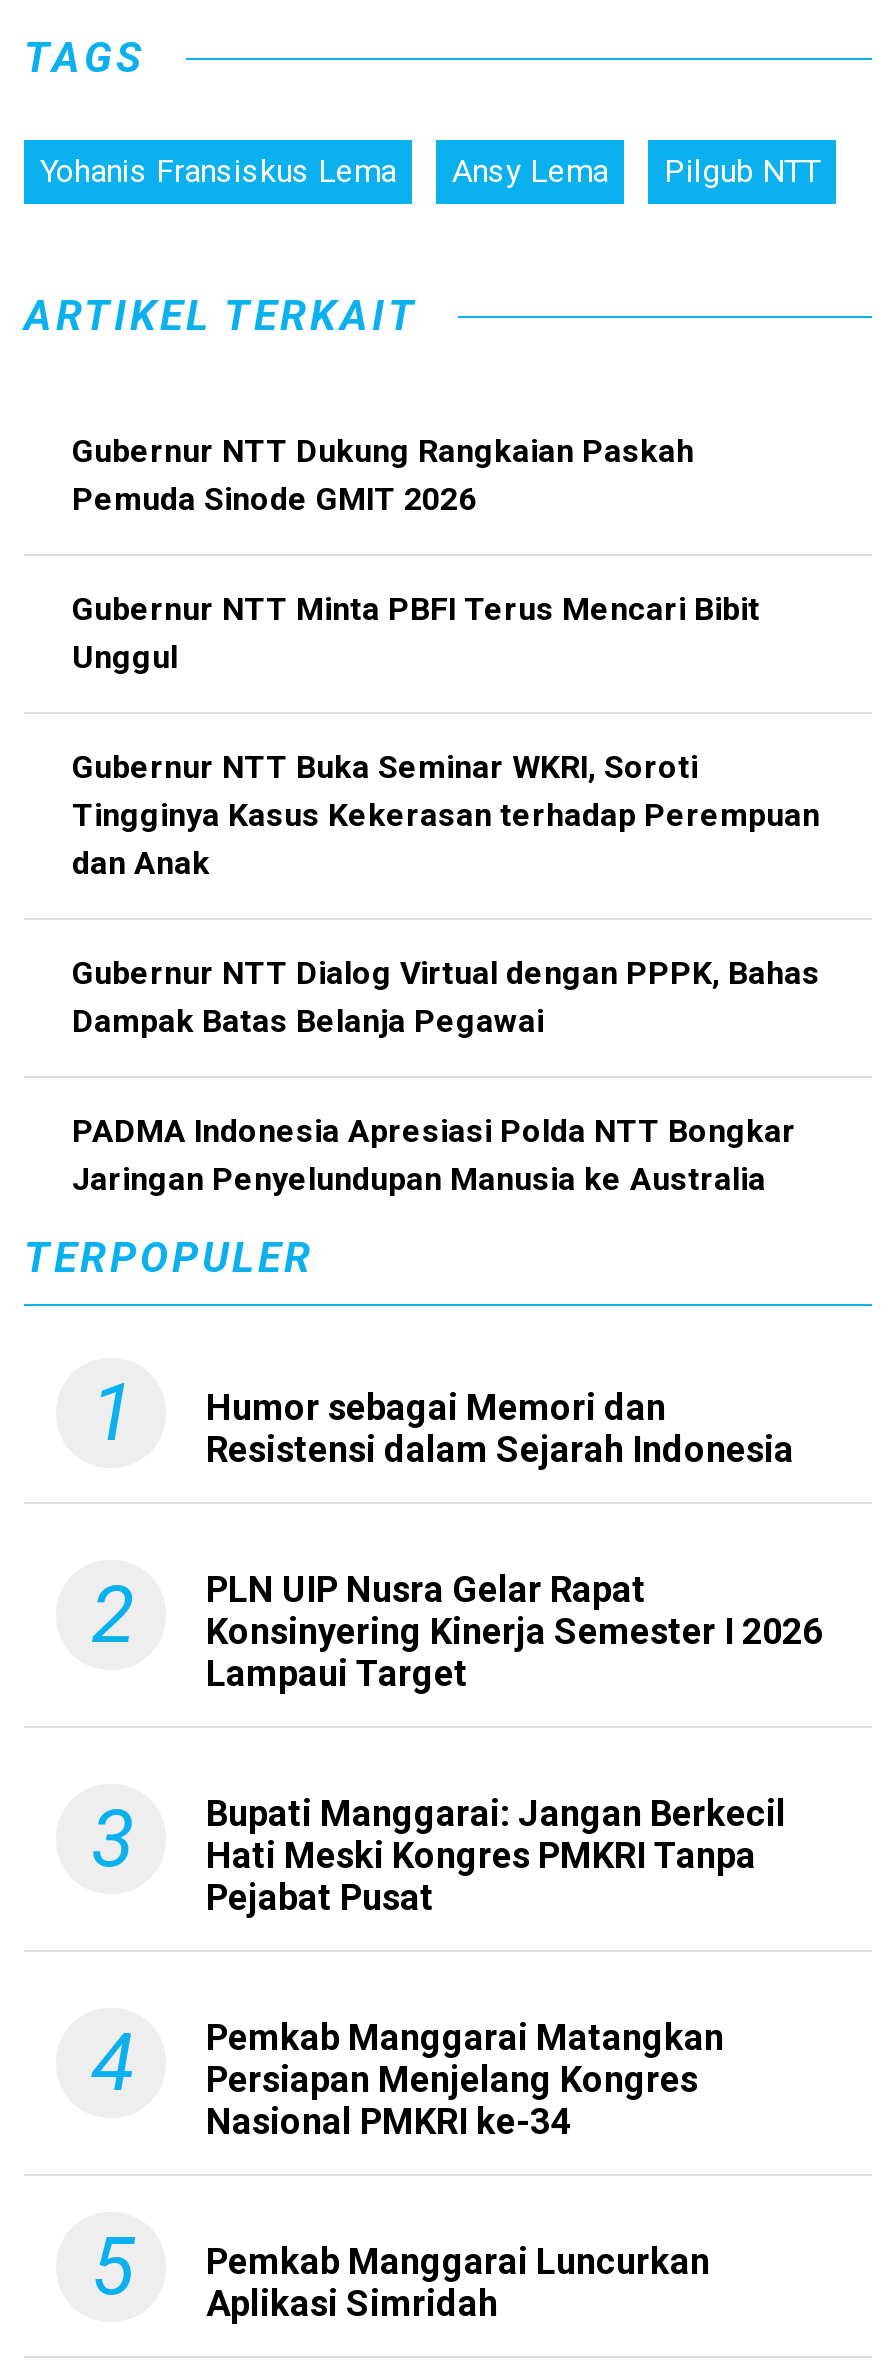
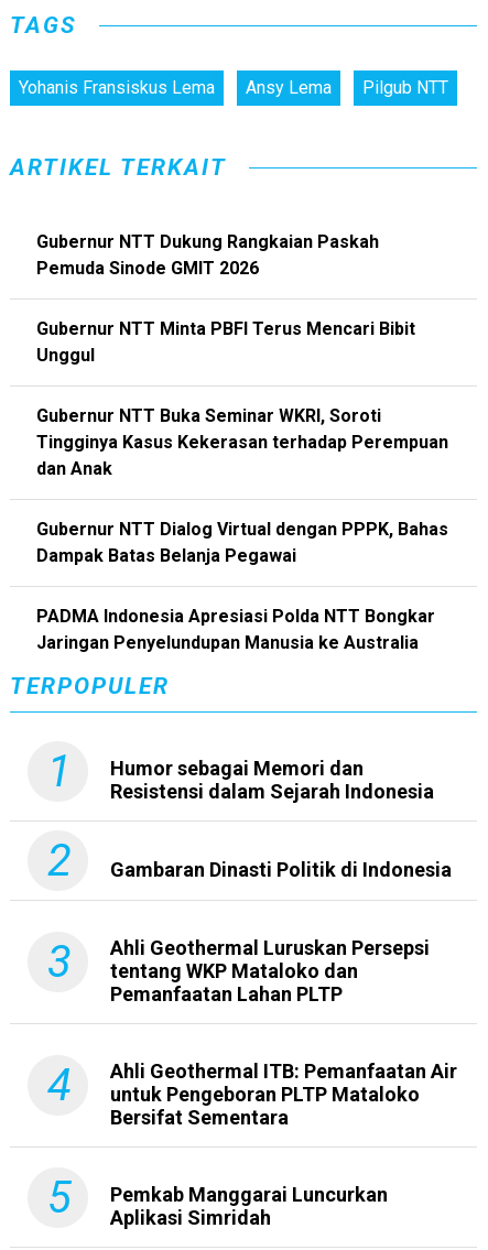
- PLN UIP Nusra Gelar Rapat
- Konsinyering Kinerja Semester I 2026
- Lampaui Target
+ Gambaran Dinasti Politik di Indonesia

- Bupati Manggarai: Jangan Berkecil
- Hati Meski Kongres PMKRI Tanpa
- Pejabat Pusat
+ Ahli Geothermal Luruskan Persepsi
+ tentang WKP Mataloko dan
+ Pemanfaatan Lahan PLTP

- Pemkab Manggarai Matangkan
- Persiapan Menjelang Kongres
- Nasional PMKRI ke-34
+ Ahli Geothermal ITB: Pemanfaatan Air
+ untuk Pengeboran PLTP Mataloko
+ Bersifat Sementara
